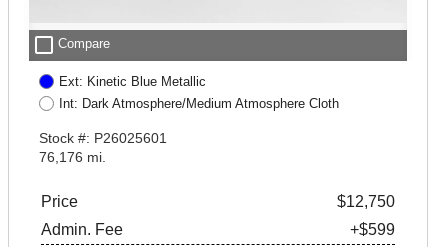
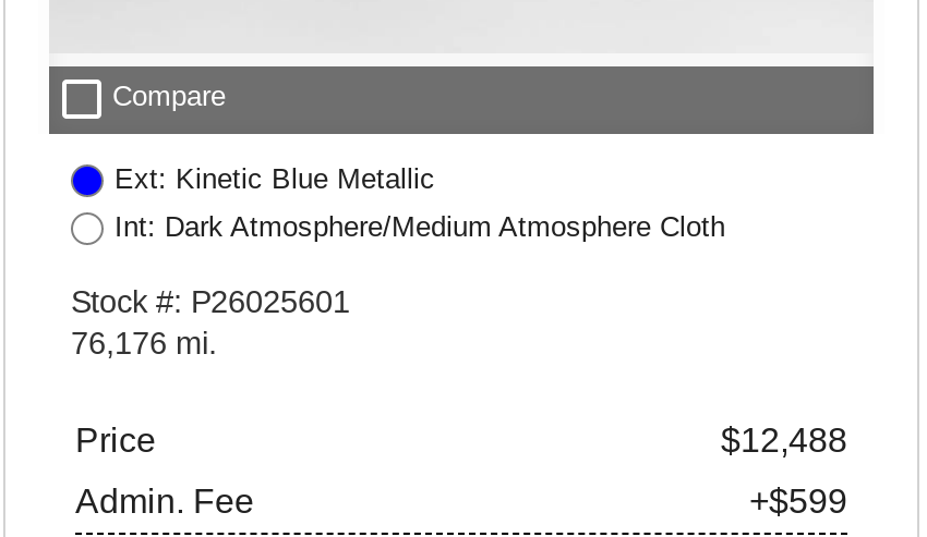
- $12,750
+ $12,488
